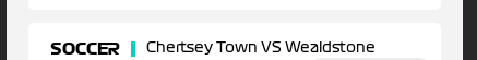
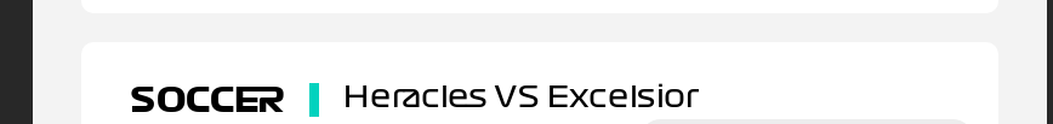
- Chertsey Town VS Wealdstone
+ Heracles VS Excelsior
